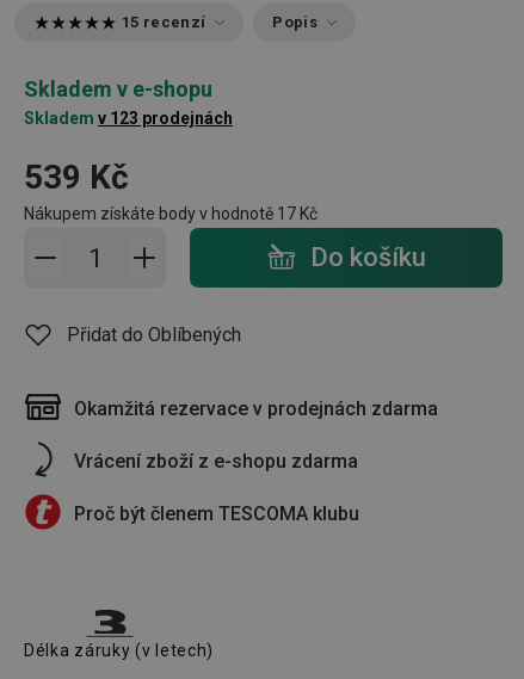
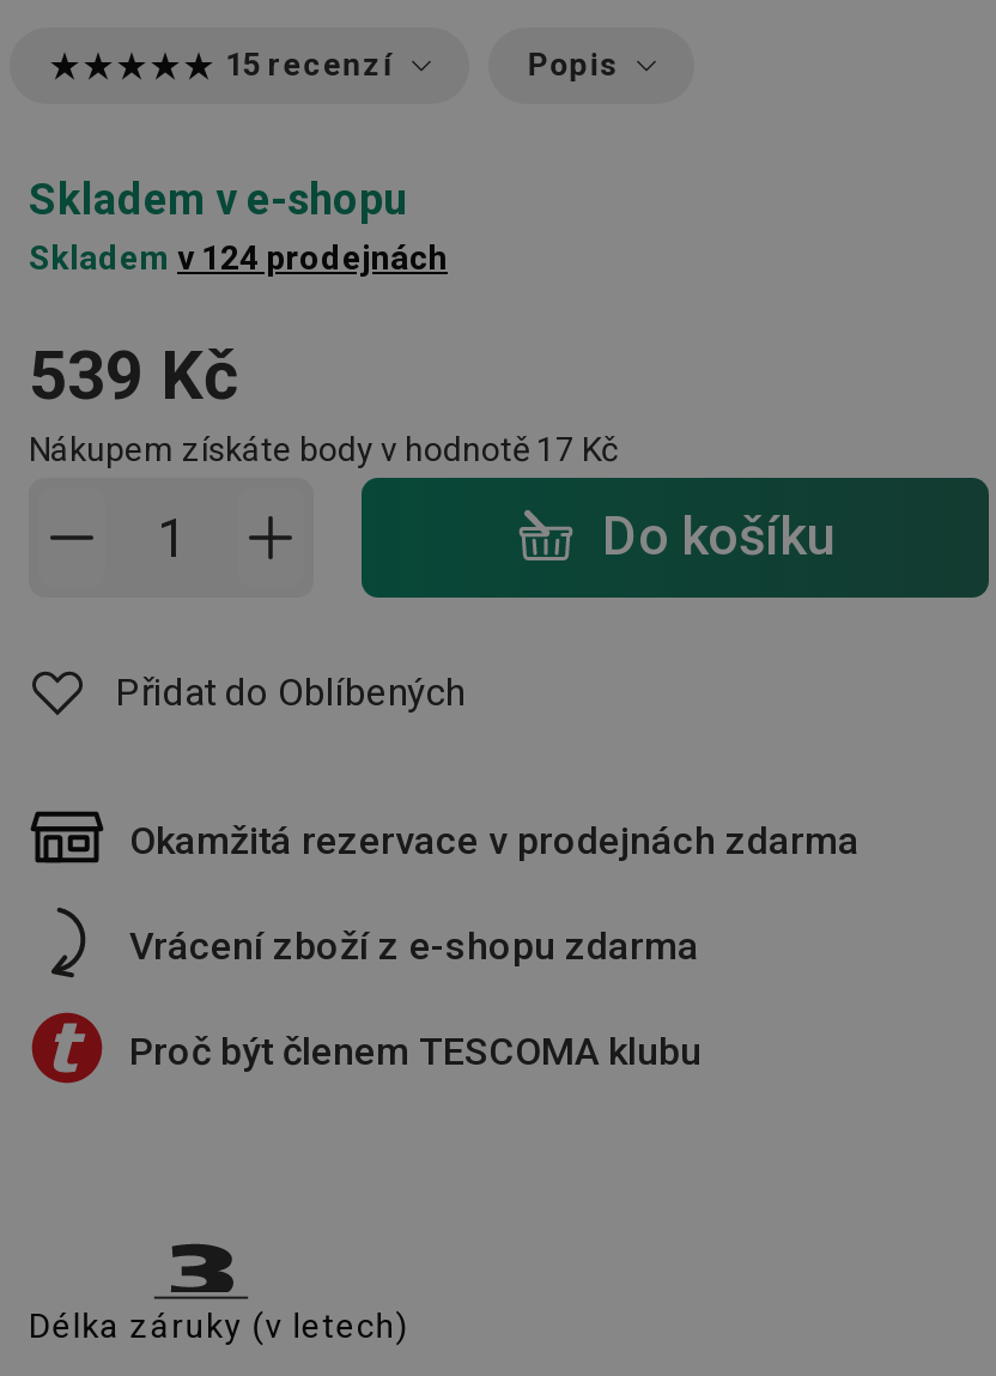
- Skladem v 123 prodejnách
+ Skladem v 124 prodejnách
